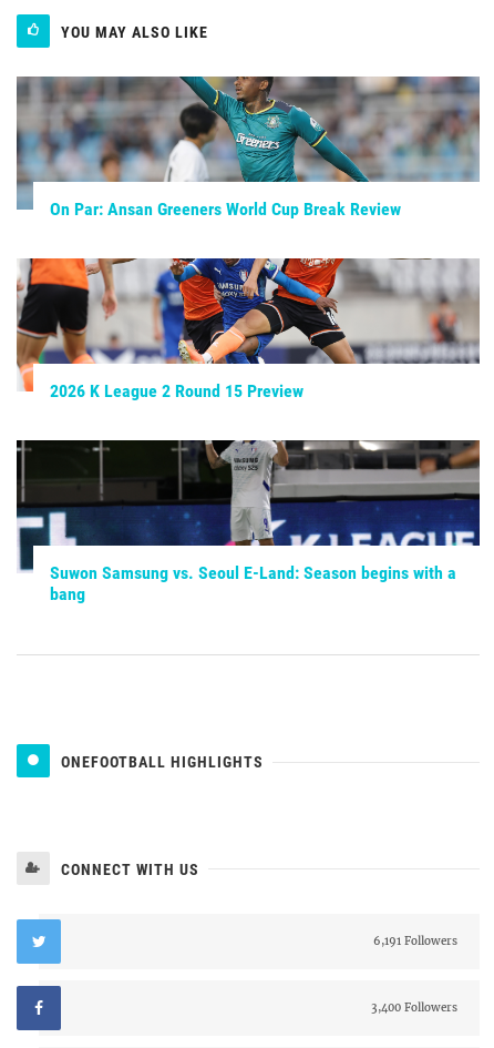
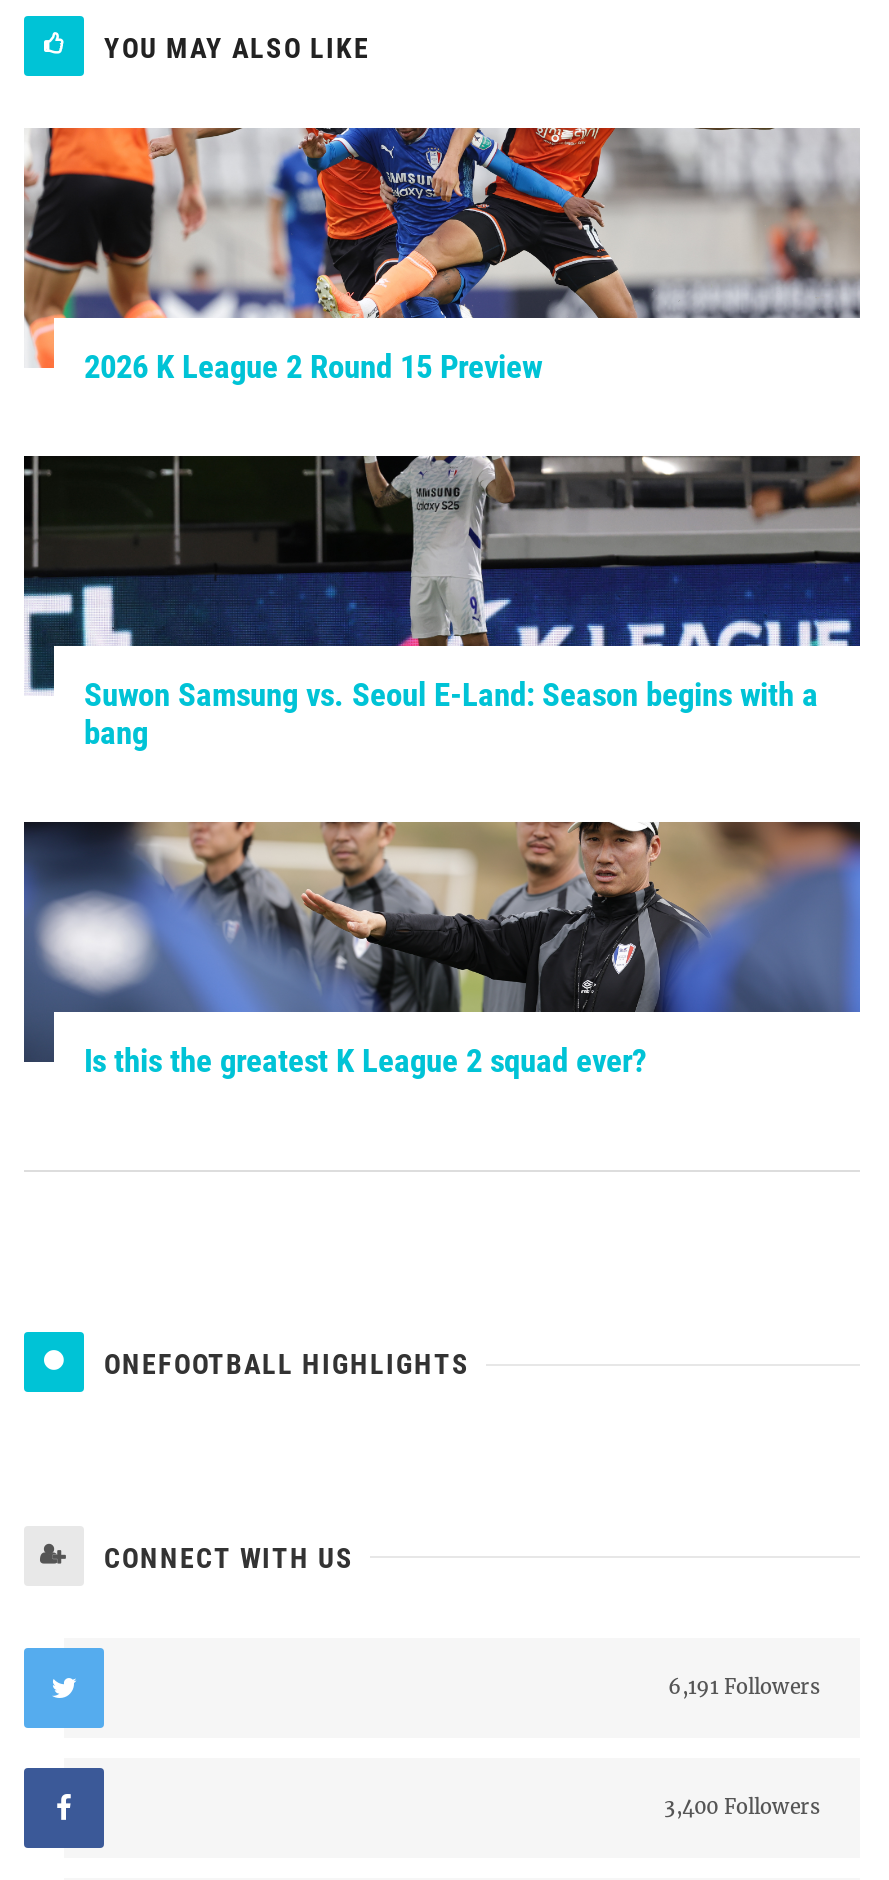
- [image]
- On Par: Ansan Greeners World Cup Break Review

moved up: [image] | 2026 K League 2 Round 15 Preview | Suwon Samsung vs. Seoul E-Land: Season begins with a | bang

+ [image]
+ Is this the greatest K League 2 squad ever?
